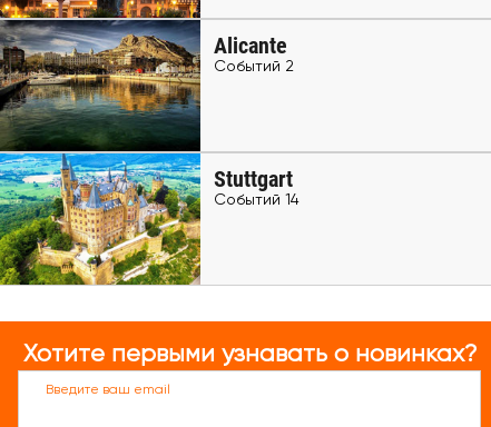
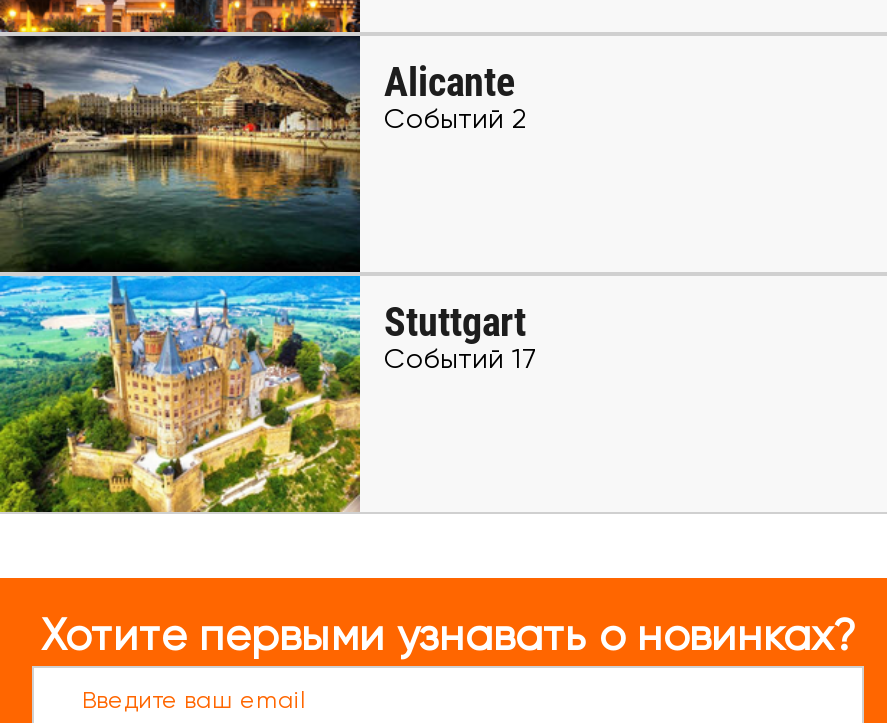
- Событий 14
+ Событий 17
